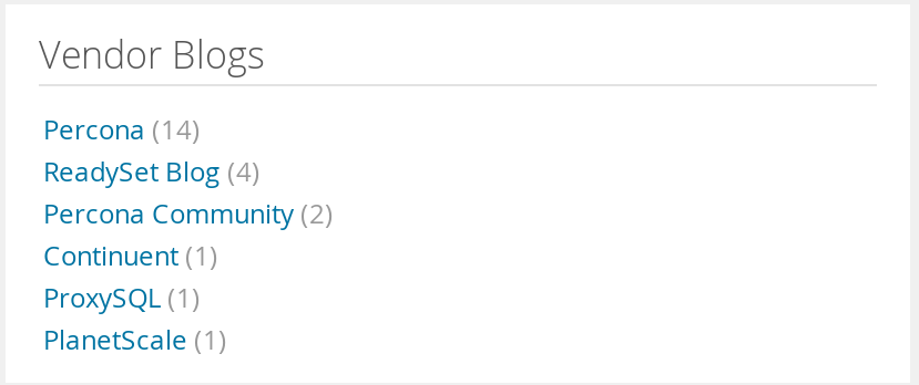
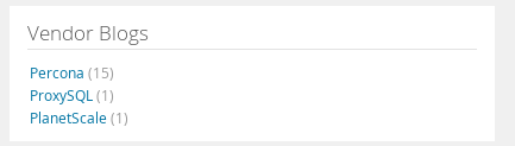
- Percona (14)
- ReadySet Blog (4)
- Percona Community (2)
- Continuent (1)
+ Percona (15)
